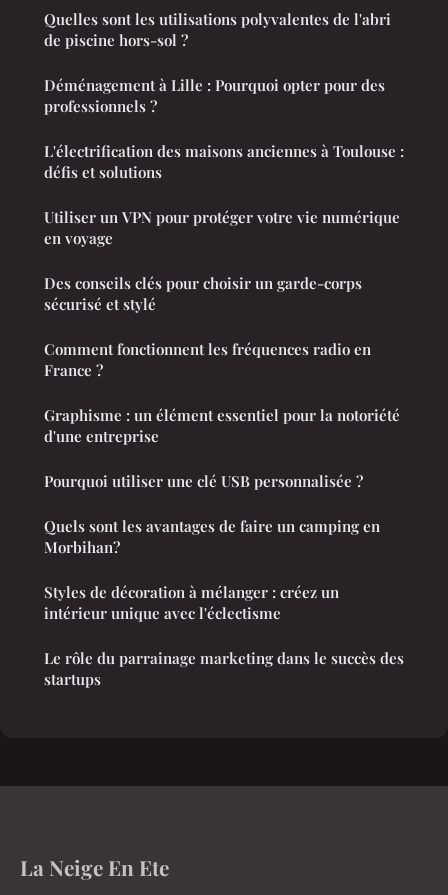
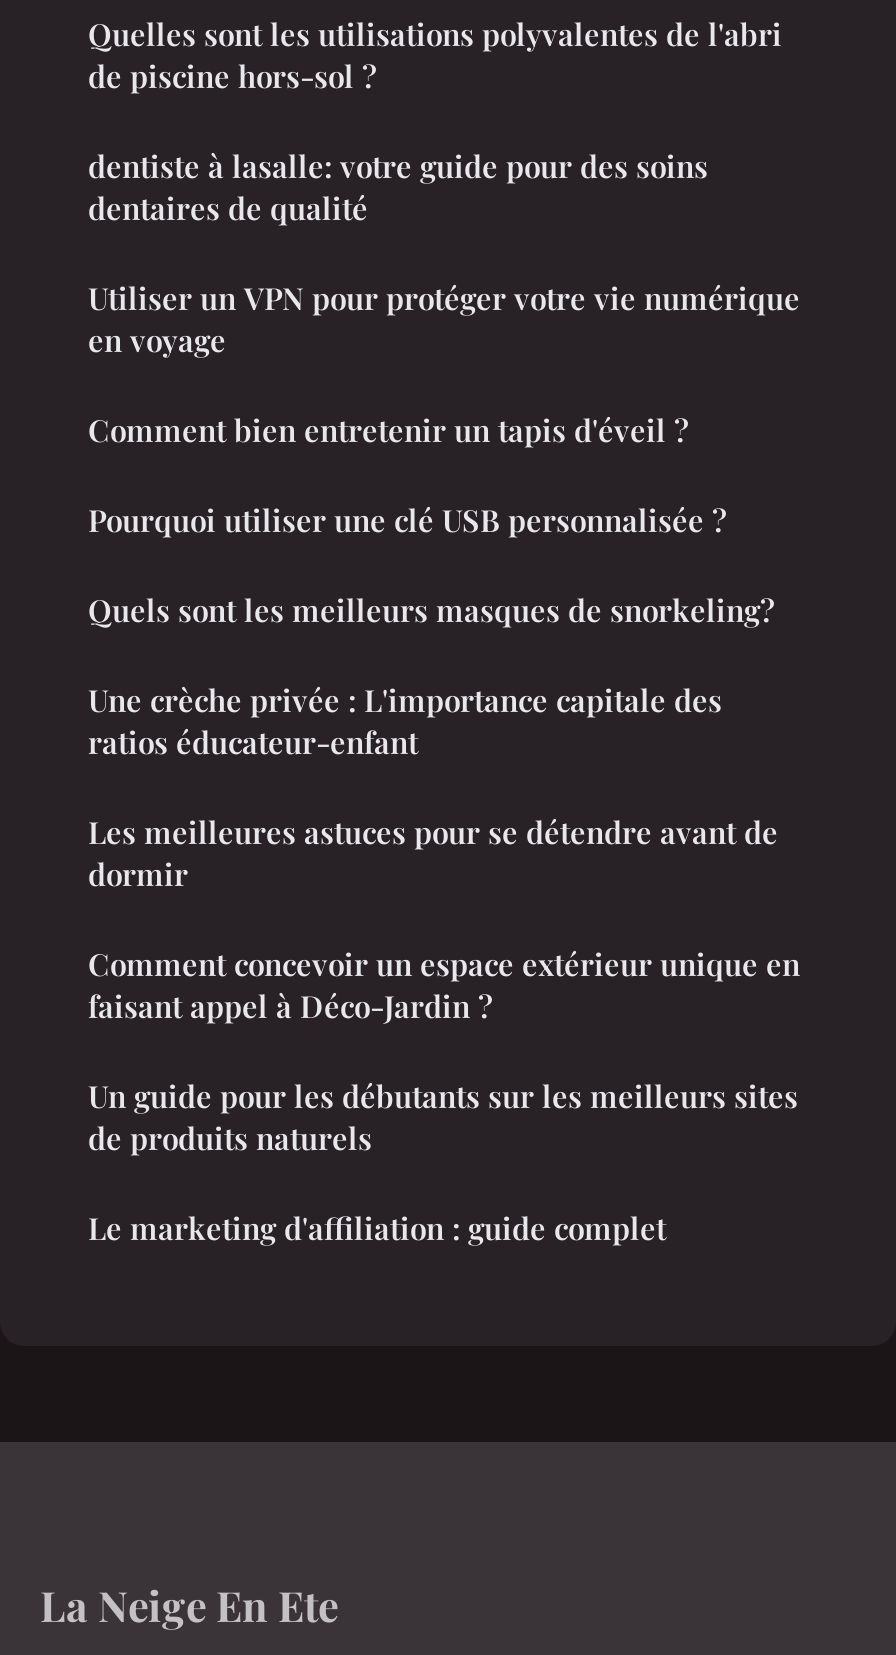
- Déménagement à Lille : Pourquoi opter pour des
- professionnels ?
- L'électrification des maisons anciennes à Toulouse :
- défis et solutions
+ dentiste à lasalle: votre guide pour des soins
+ dentaires de qualité

- Des conseils clés pour choisir un garde-corps
- sécurisé et stylé
- Comment fonctionnent les fréquences radio en
- France ?
- Graphisme : un élément essentiel pour la notoriété
- d'une entreprise
+ Comment bien entretenir un tapis d'éveil ?

moved up: Pourquoi utiliser une clé USB personnalisée ?

- Quels sont les avantages de faire un camping en
- Morbihan?
- Styles de décoration à mélanger : créez un
- intérieur unique avec l'éclectisme
- Le rôle du parrainage marketing dans le succès des
- startups
+ Quels sont les meilleurs masques de snorkeling?
+ Une crèche privée : L'importance capitale des
+ ratios éducateur-enfant
+ Les meilleures astuces pour se détendre avant de
+ dormir
+ Comment concevoir un espace extérieur unique en
+ faisant appel à Déco-Jardin ?
+ Un guide pour les débutants sur les meilleurs sites
+ de produits naturels
+ Le marketing d'affiliation : guide complet
